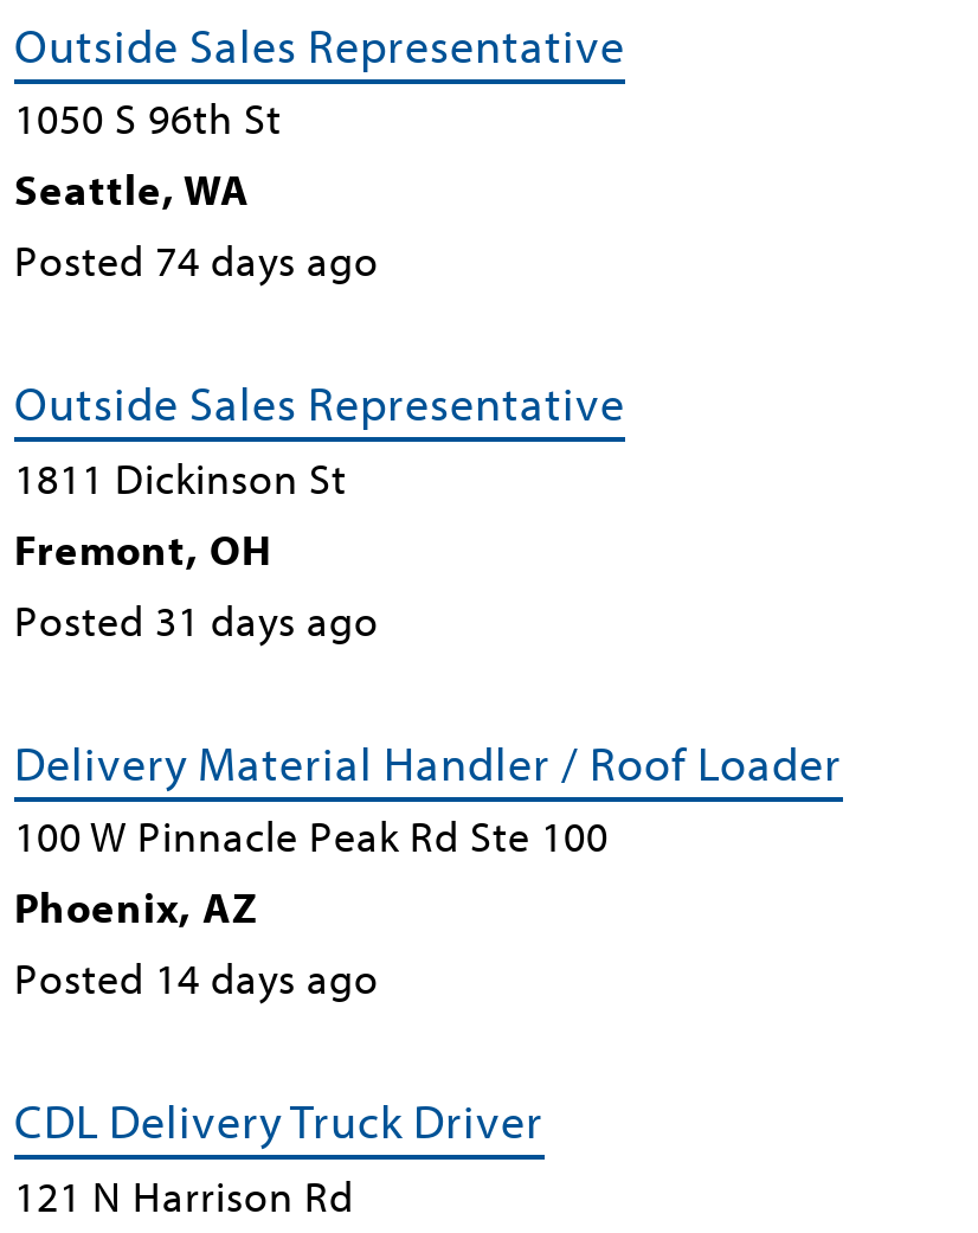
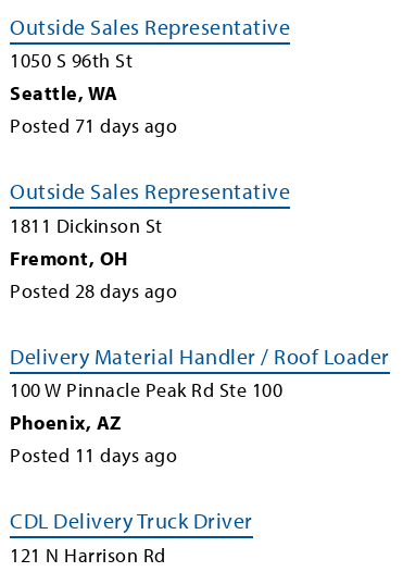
- Posted 74 days ago
+ Posted 71 days ago

- Posted 31 days ago
+ Posted 28 days ago

- Posted 14 days ago
+ Posted 11 days ago
